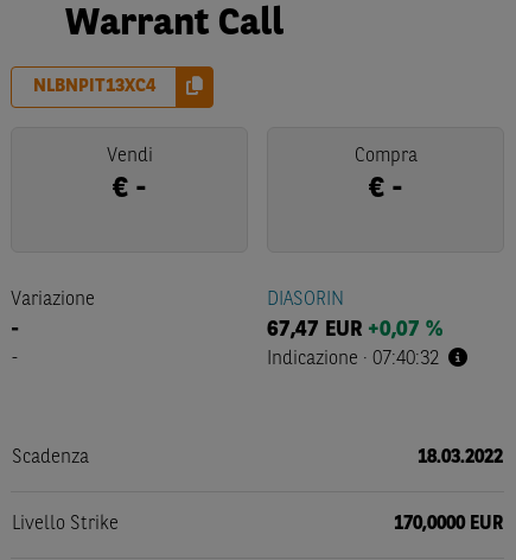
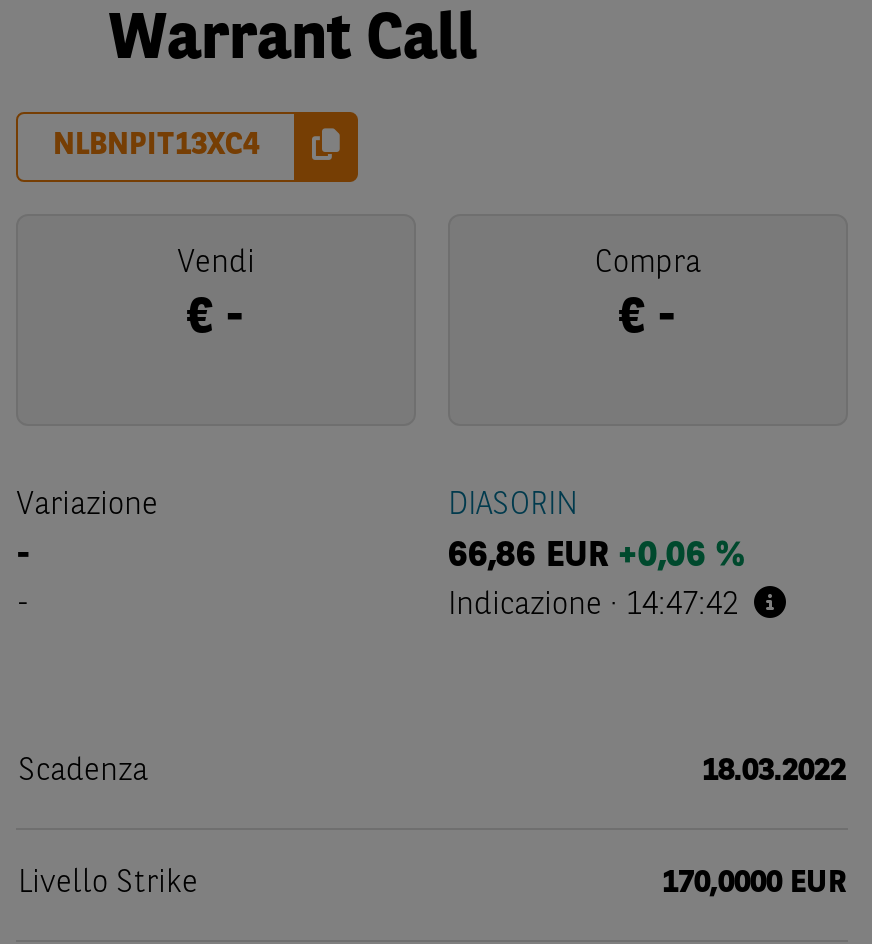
- 67,47 EUR +0,07 %
+ 66,86 EUR +0,06 %

- Indicazione · 07:40:32
+ Indicazione · 14:47:42
